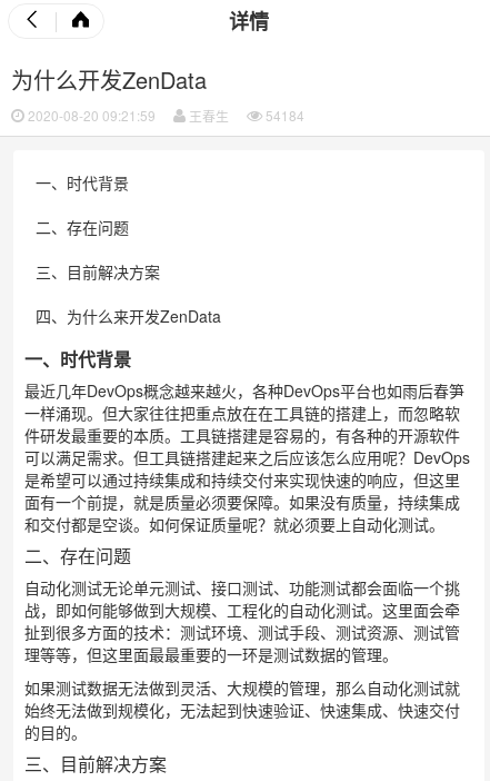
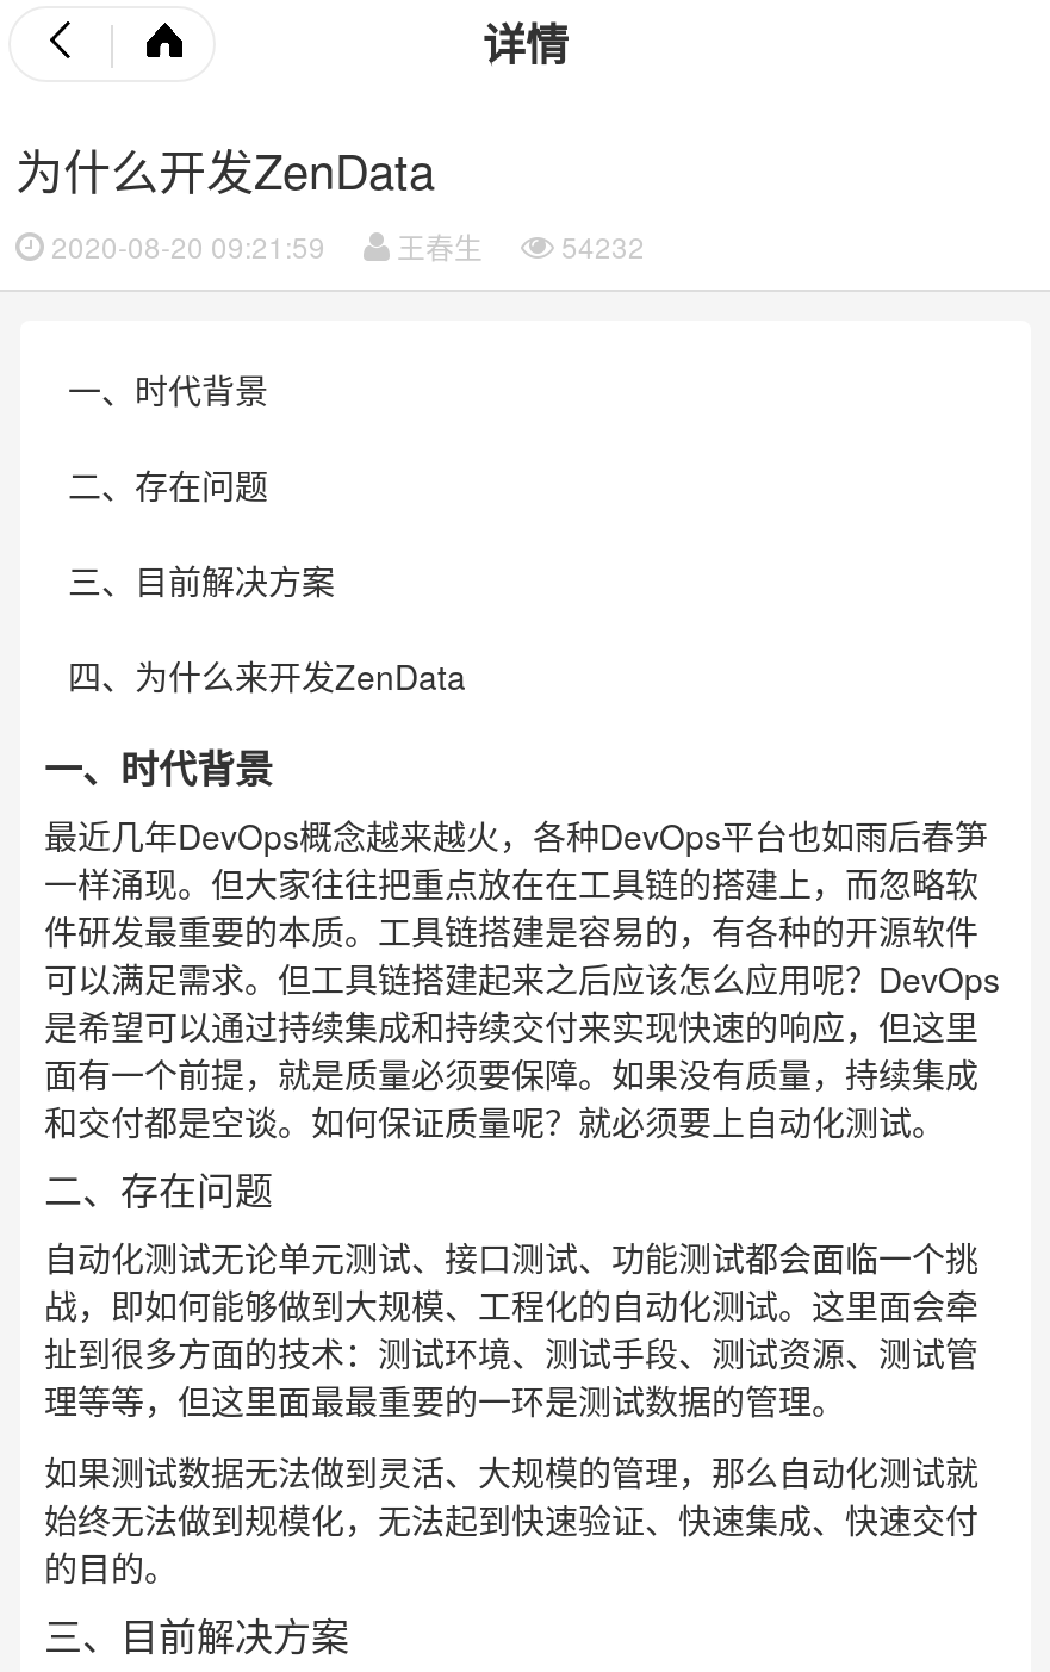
- 2020-08-20 09:21:59 王春生 54184
+ 2020-08-20 09:21:59 王春生 54232
